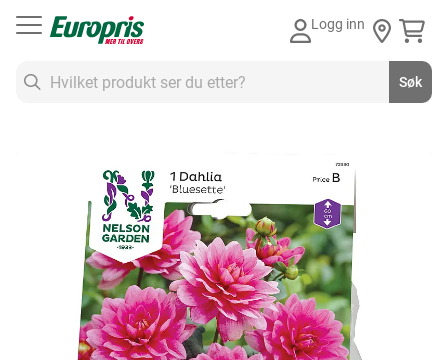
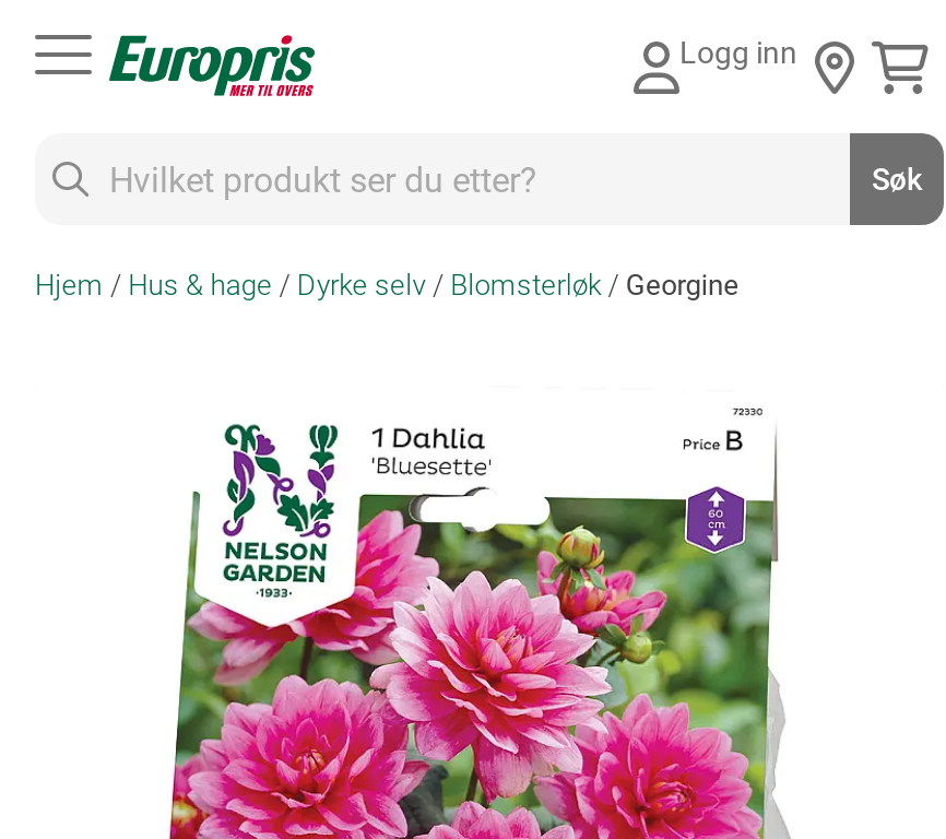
+ Hjem
+ Hus & hage
+ Dyrke selv
+ Blomsterløk
+ Georgine
